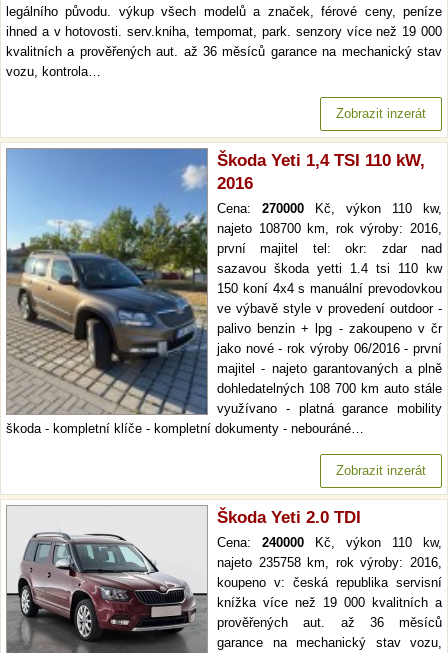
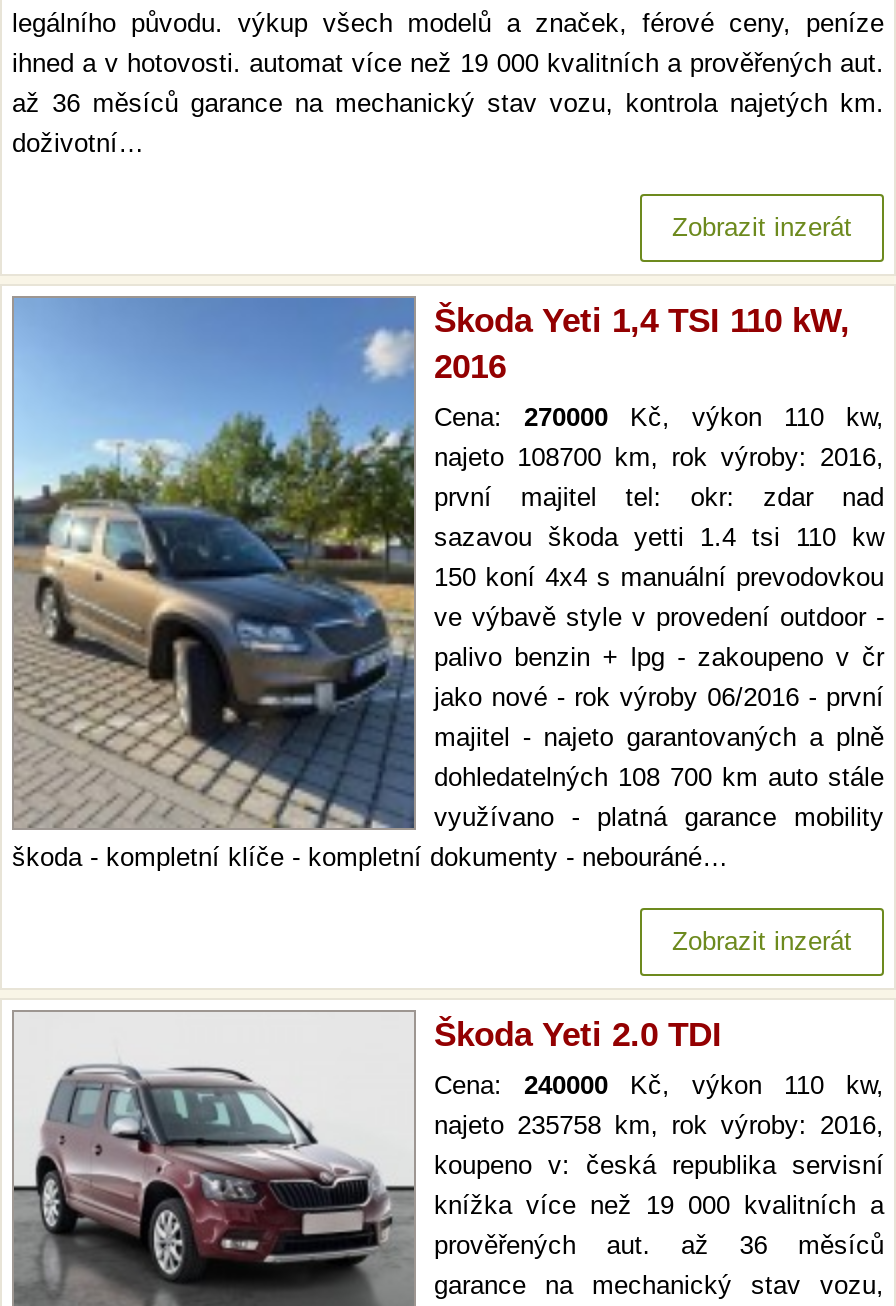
- ihned a v hotovosti. serv.kniha, tempomat, park. senzory více než 19 000
- kvalitních a prověřených aut. až 36 měsíců garance na mechanický stav
- vozu, kontrola…
+ ihned a v hotovosti. automat více než 19 000 kvalitních a prověřených aut.
+ až 36 měsíců garance na mechanický stav vozu, kontrola najetých km.
+ doživotní…
